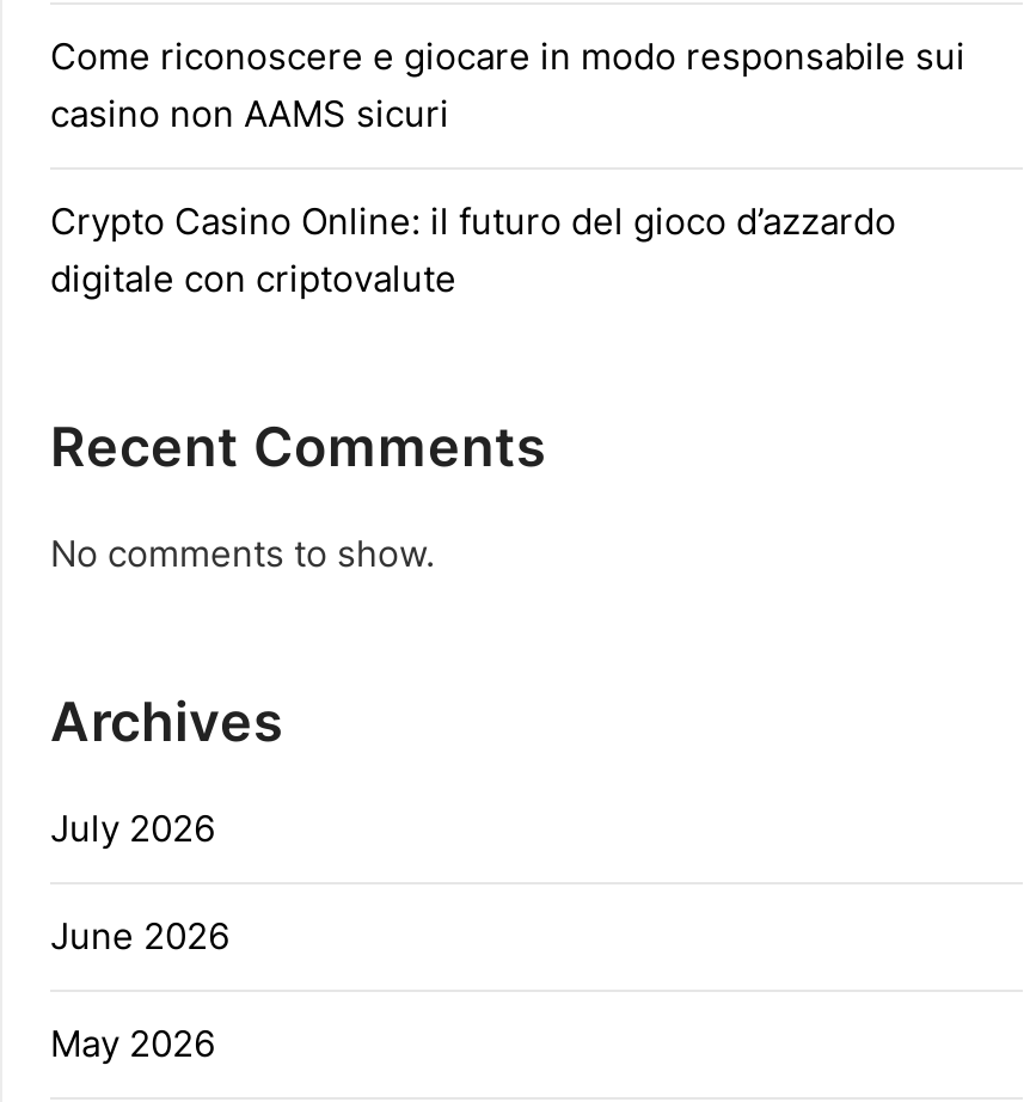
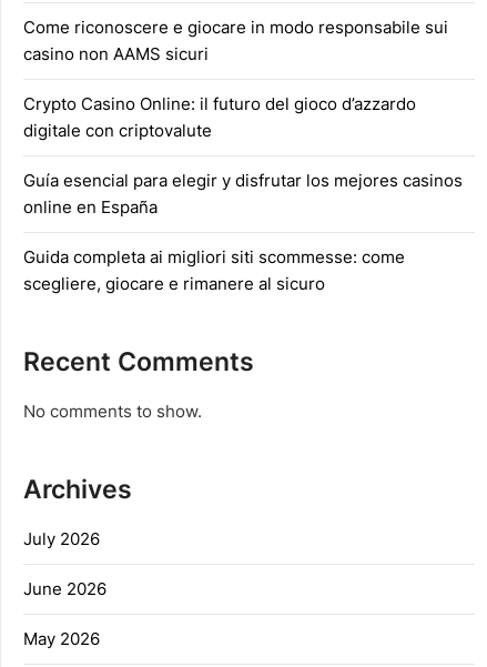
+ Guía esencial para elegir y disfrutar los mejores casinos
+ online en España
+ Guida completa ai migliori siti scommesse: come
+ scegliere, giocare e rimanere al sicuro
